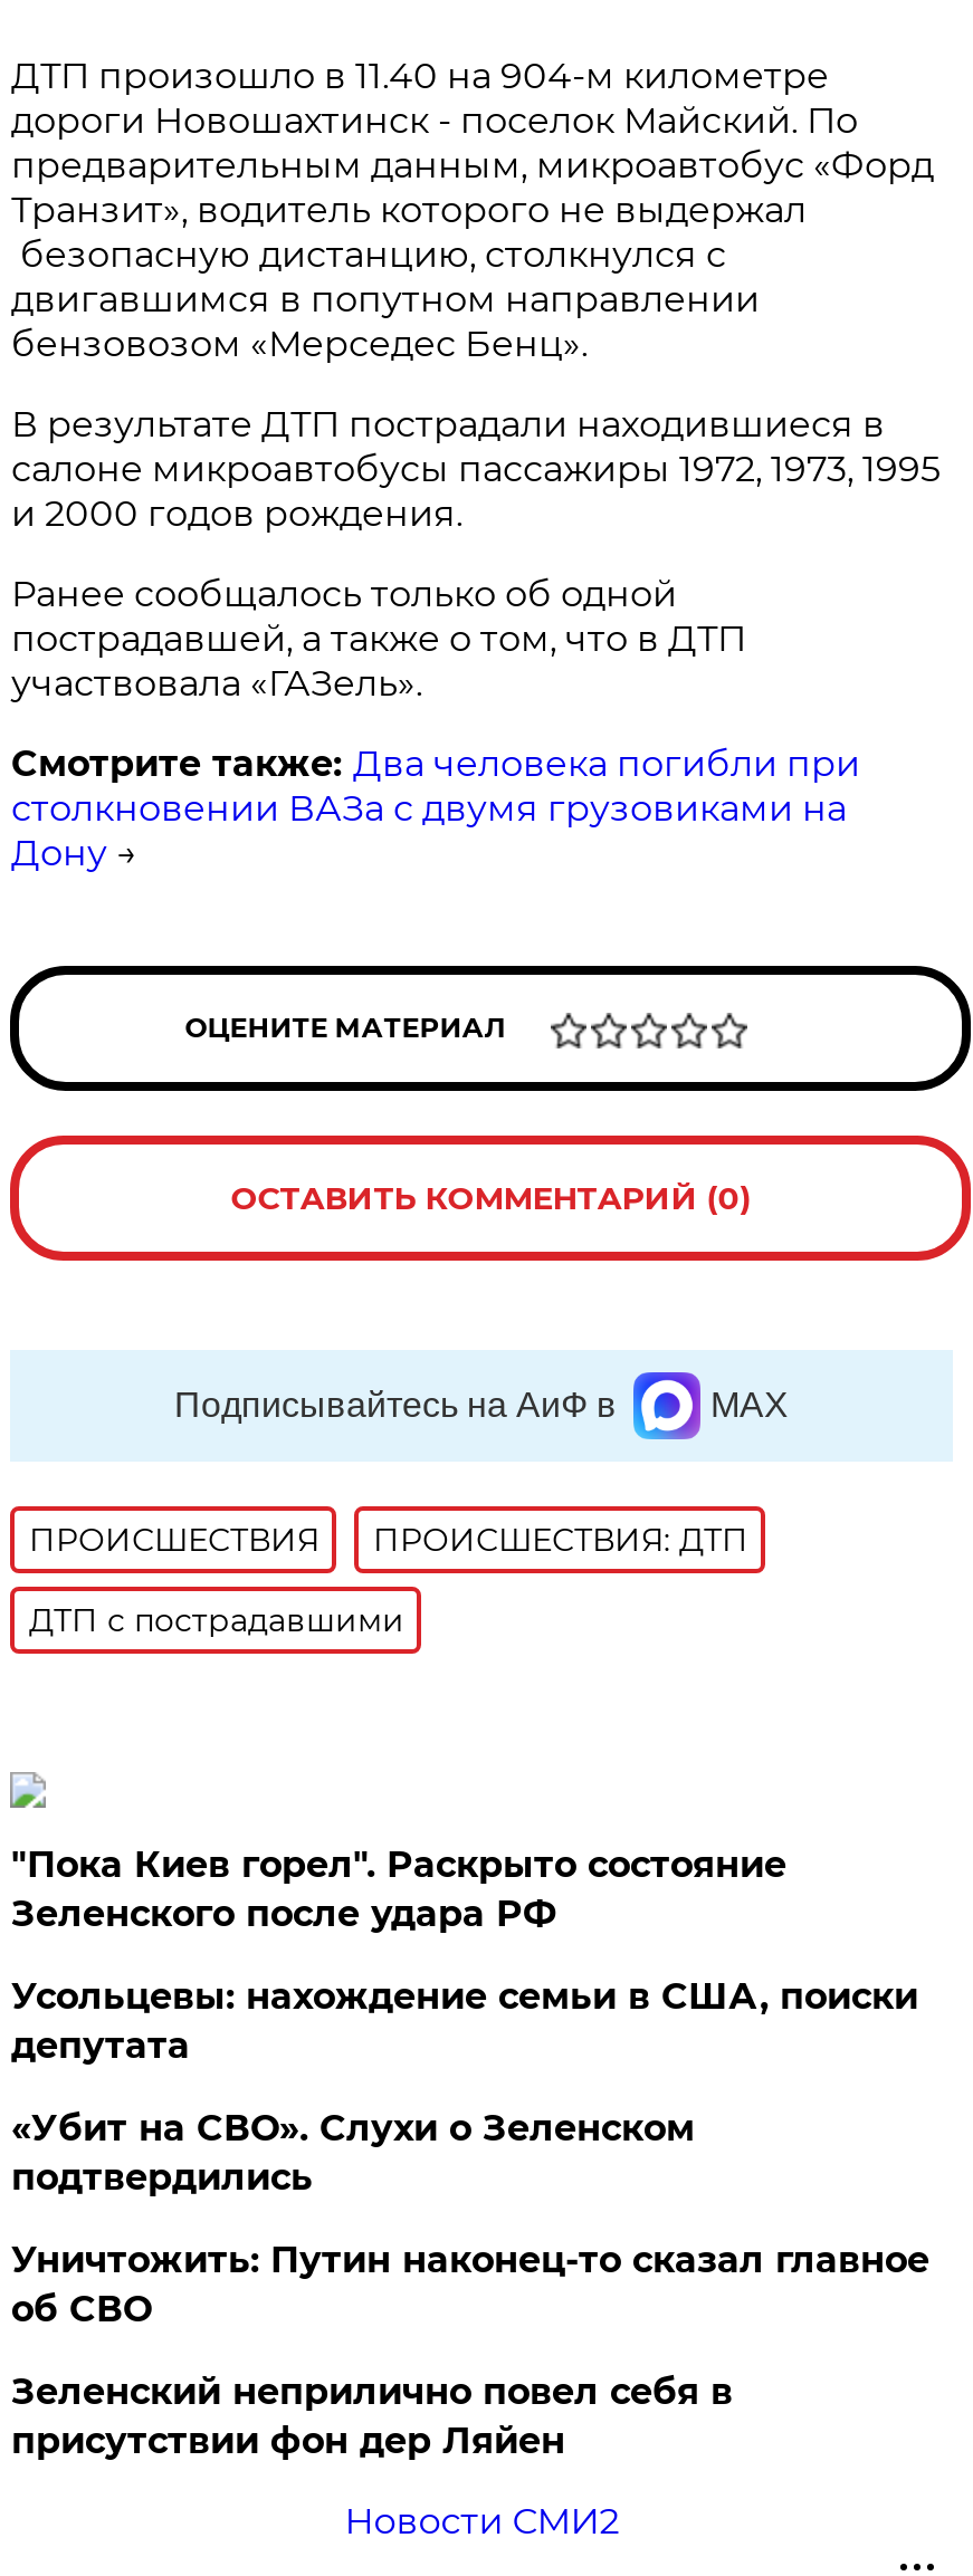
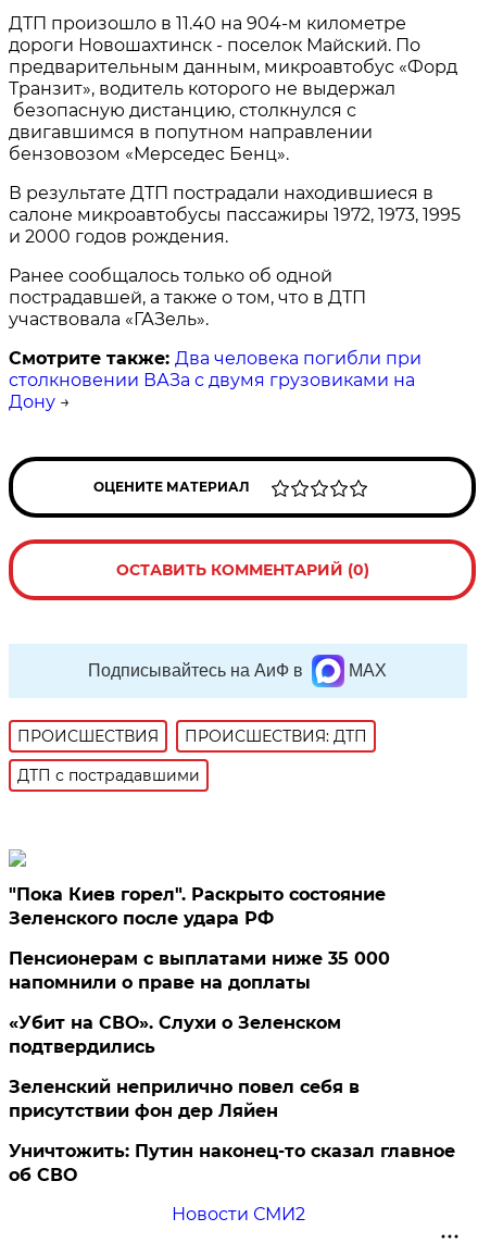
- Усольцевы: нахождение семьи в США, поиски
- депутата
+ Пенсионерам с выплатами ниже 35 000
+ напомнили о праве на доплаты

moved down: Уничтожить: Путин наконец-то сказал главное | об СВО

moved up: Зеленский неприлично повел cебя в | присутствии фон дер Ляйен
